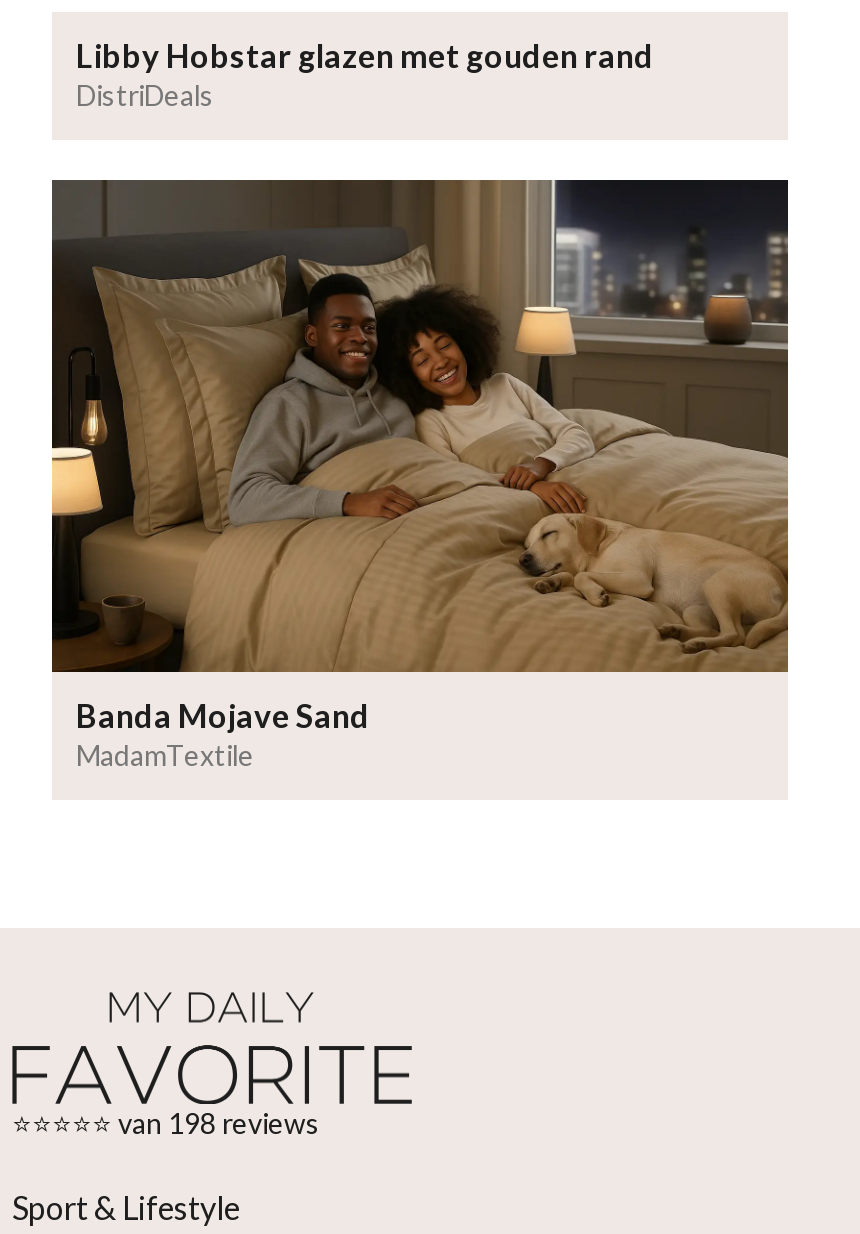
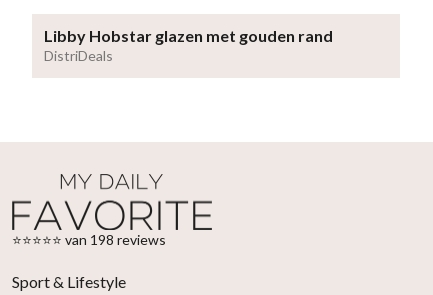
- [image]
- Banda Mojave Sand
- MadamTextile
